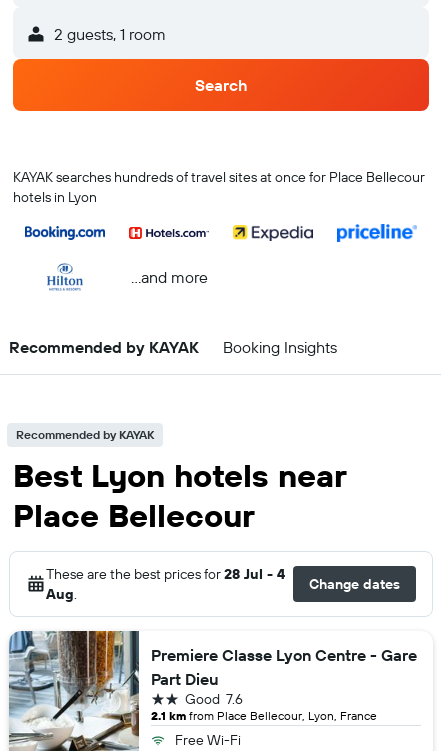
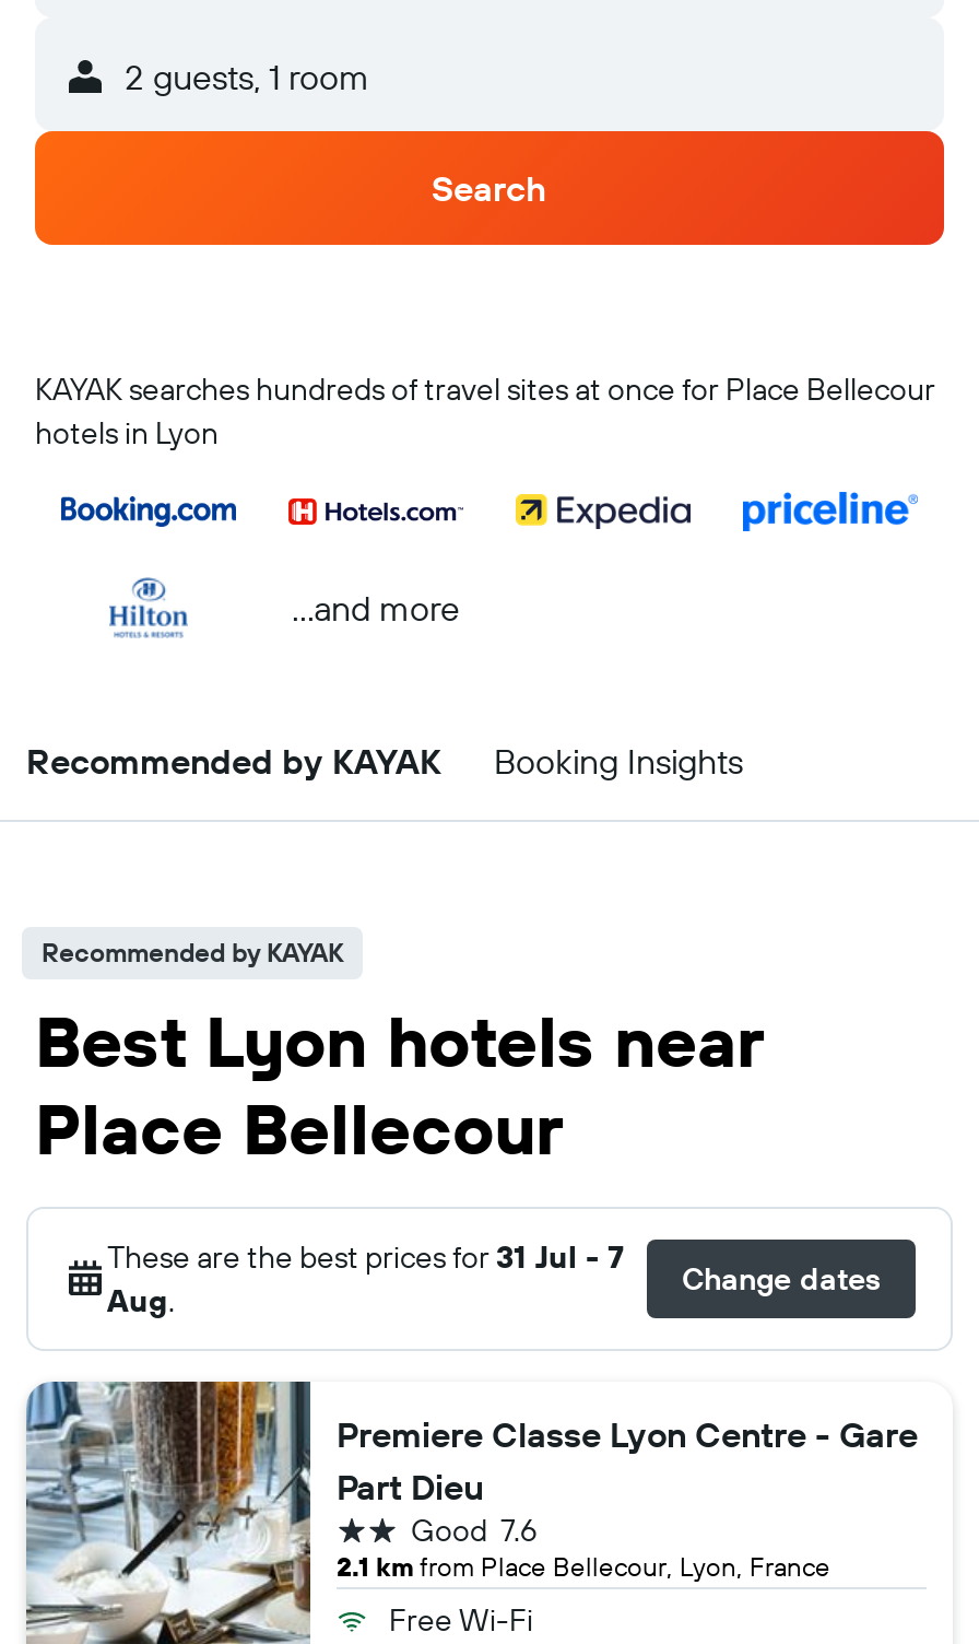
- These are the best prices for 28 Jul - 4
+ These are the best prices for 31 Jul - 7
